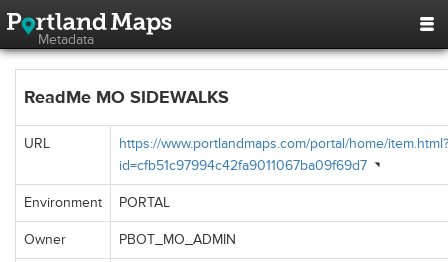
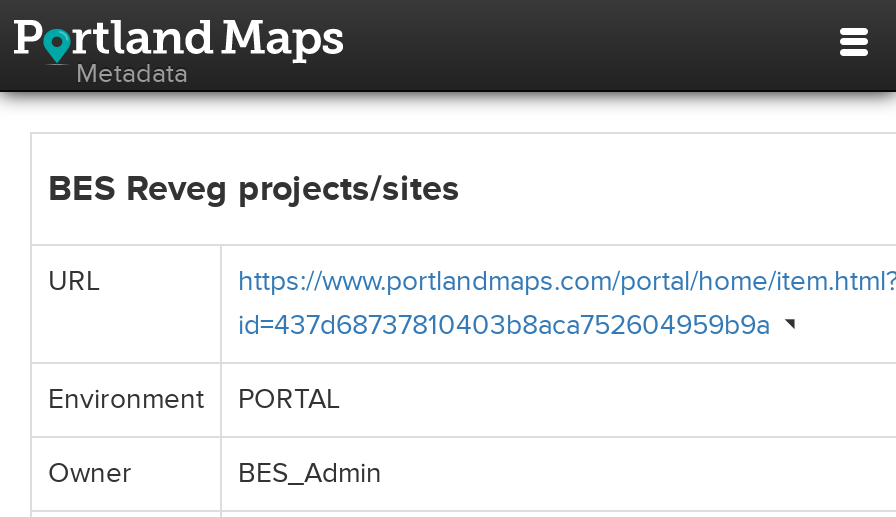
- ReadMe MO SIDEWALKS
+ BES Reveg projects/sites

- id=cfb51c97994c42fa9011067ba09f69d7
+ id=437d68737810403b8aca752604959b9a

- PBOT_MO_ADMIN
+ BES_Admin
